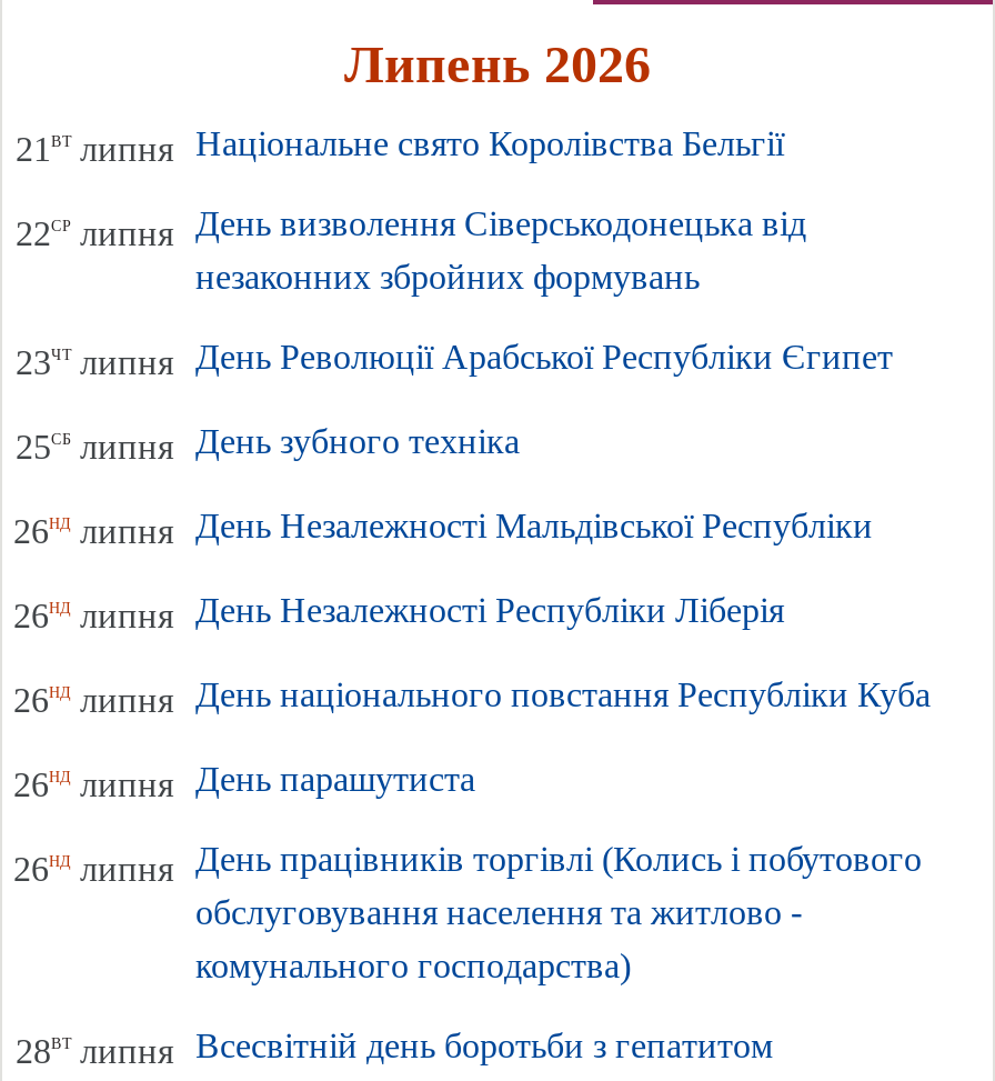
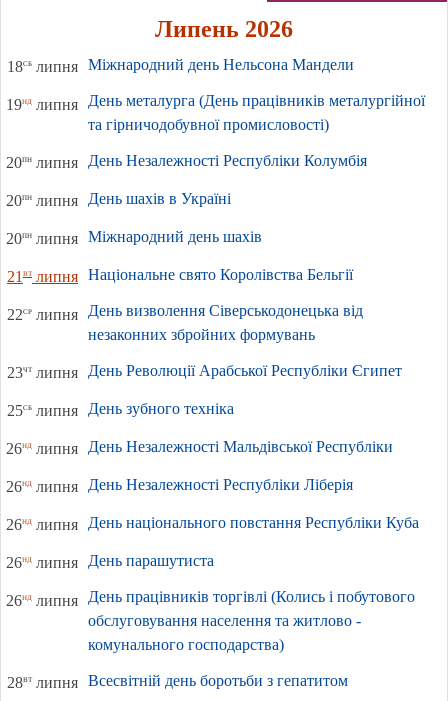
+ 18сб липня Міжнародний день Нельсона Мандели
+ 19нд липня День металурга (День працівників металургійної
+ та гірничодобувної промисловості)
+ 20пн липня День Незалежності Республіки Колумбія
+ 20пн липня День шахів в Україні
+ 20пн липня Міжнародний день шахів
